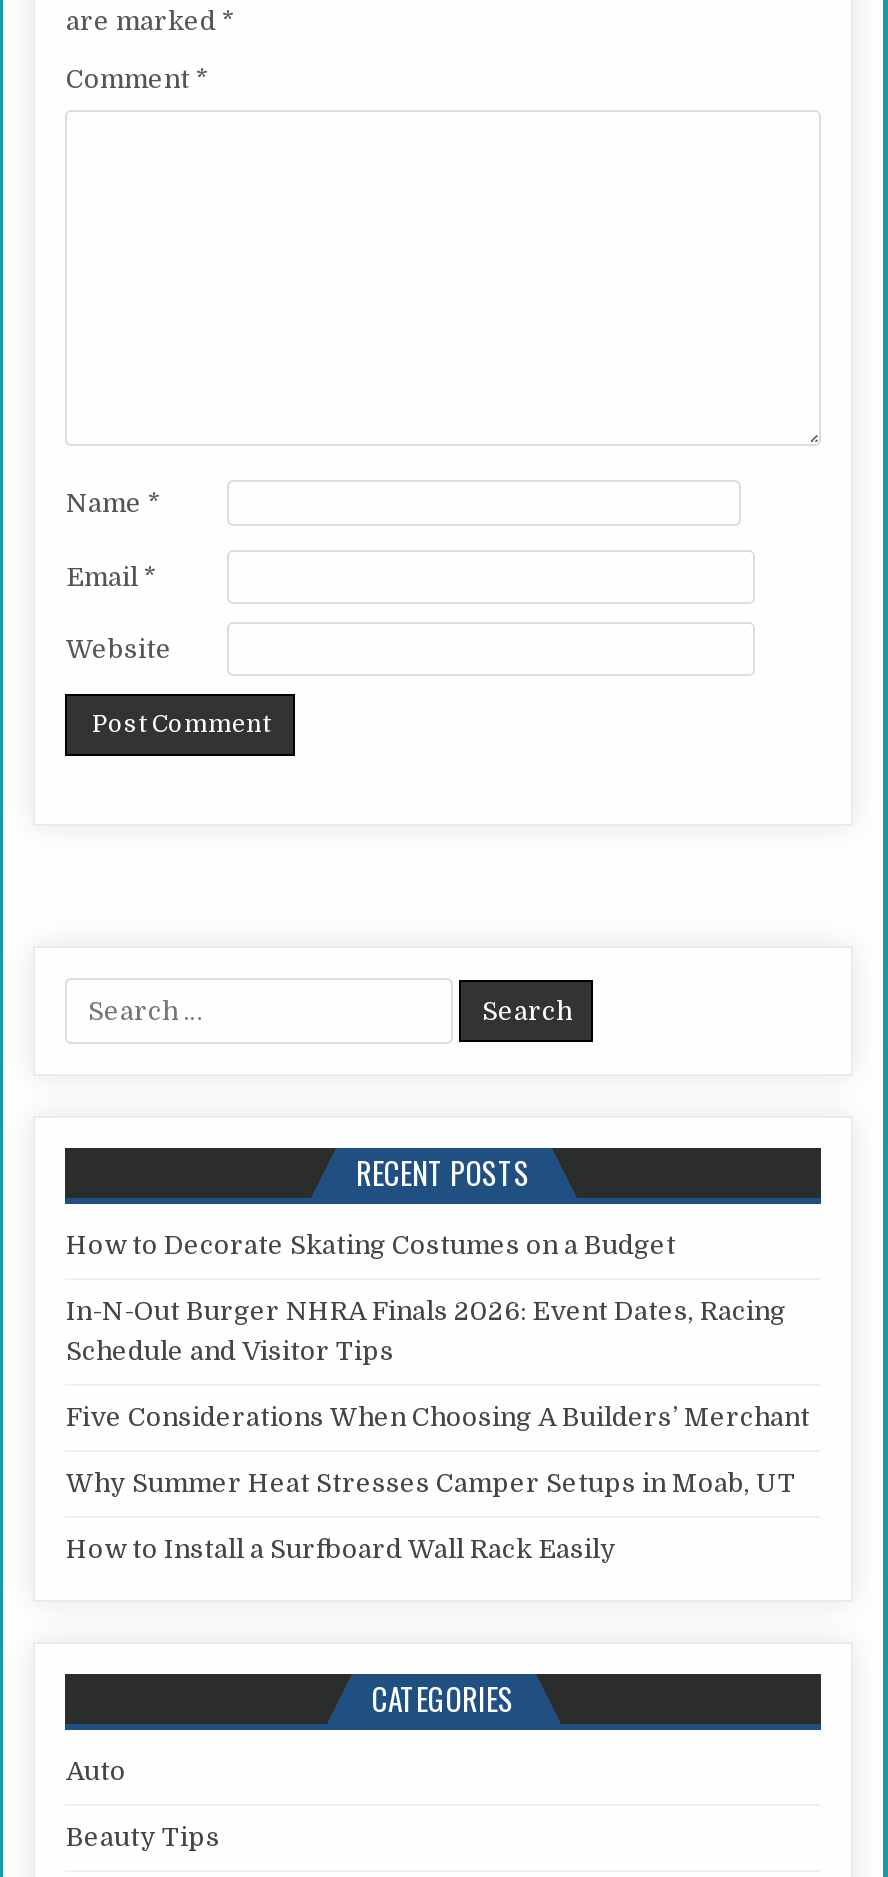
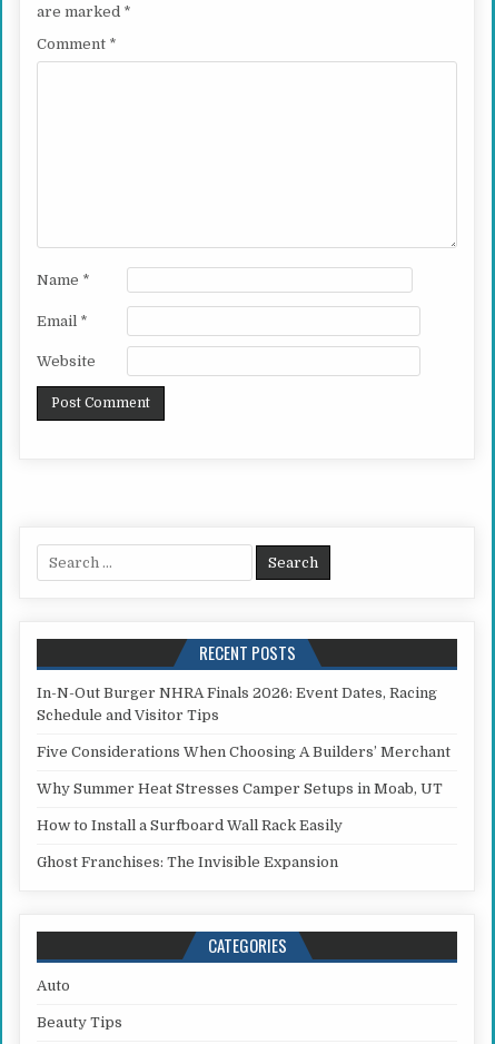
- How to Decorate Skating Costumes on a Budget

moved up: In-N-Out Burger NHRA Finals 2026: Event Dates, Racing | Schedule and Visitor Tips | Five Considerations When Choosing A Builders’ Merchant | Why Summer Heat Stresses Camper Setups in Moab, UT | How to Install a Surfboard Wall Rack Easily

+ Ghost Franchises: The Invisible Expansion
